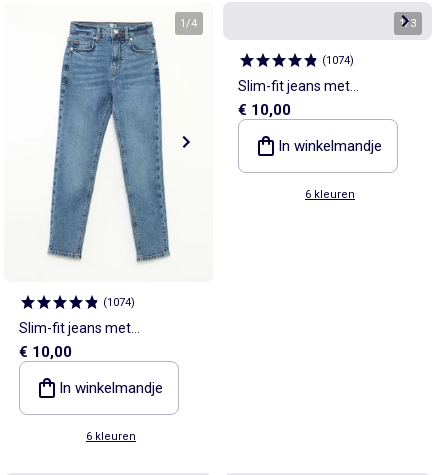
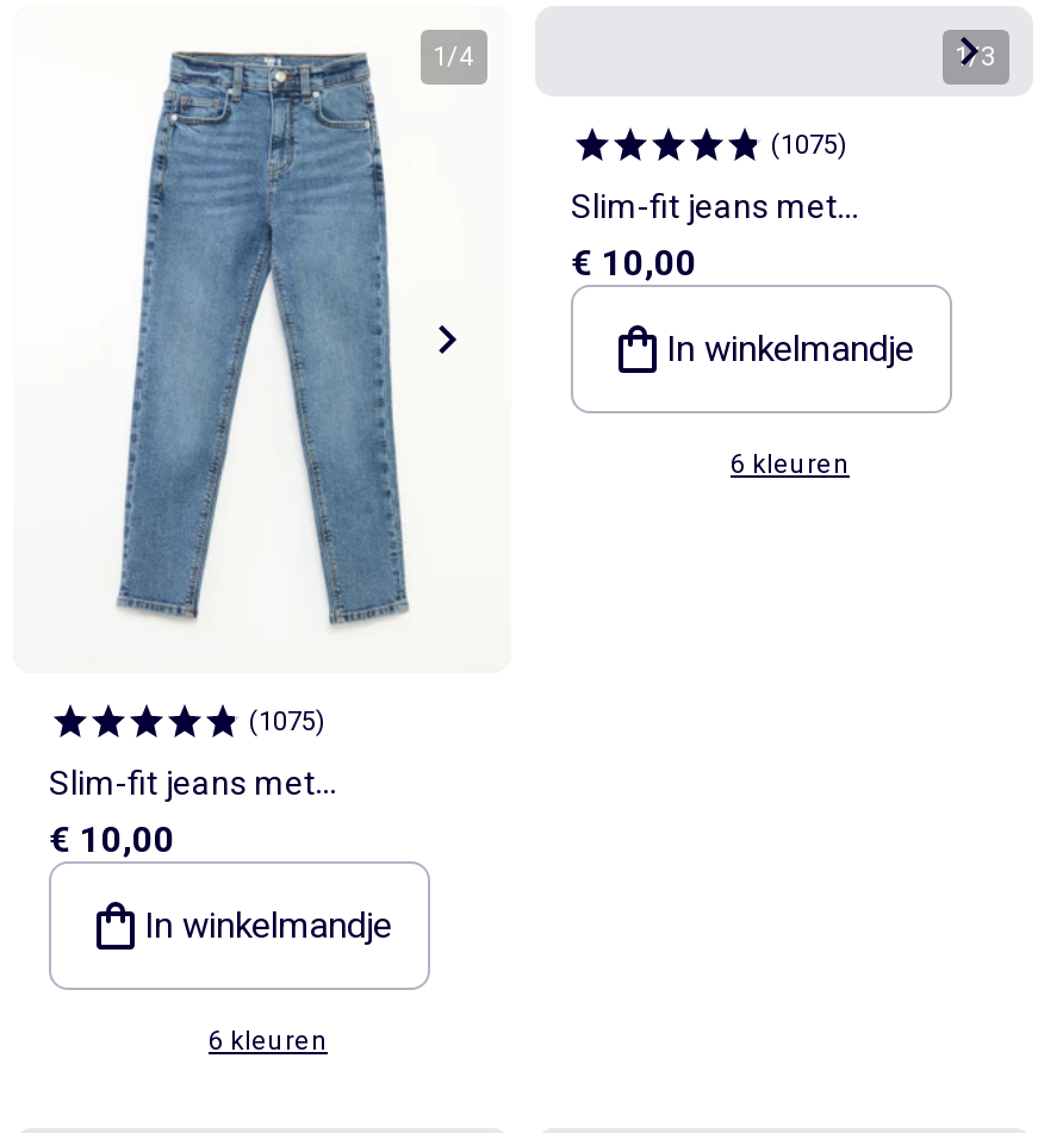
- (1074)
+ (1075)

- (1074)
+ (1075)
